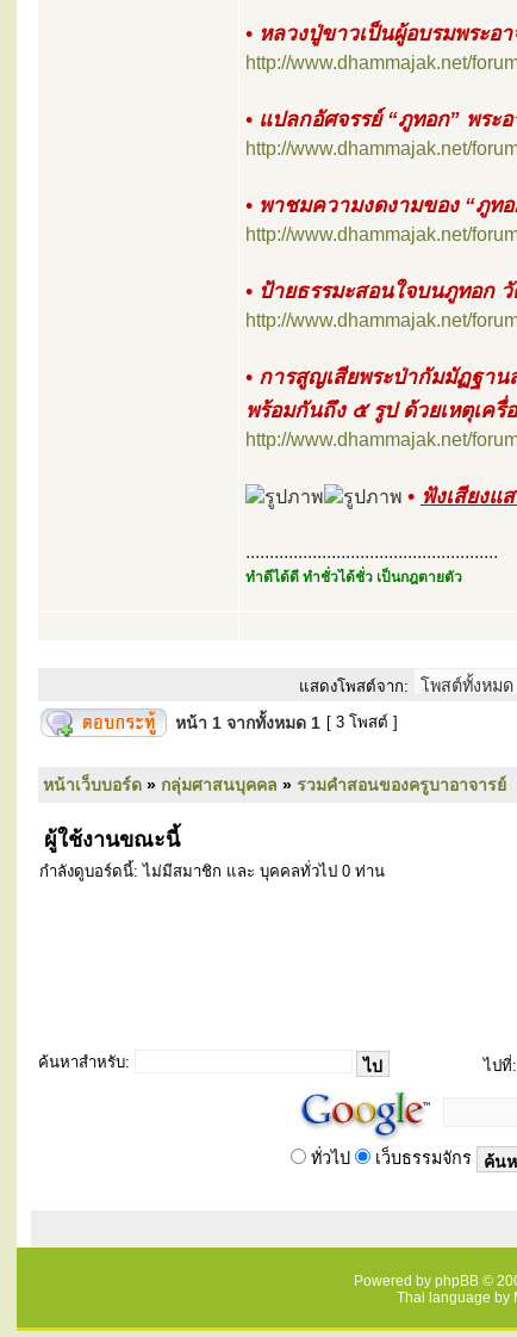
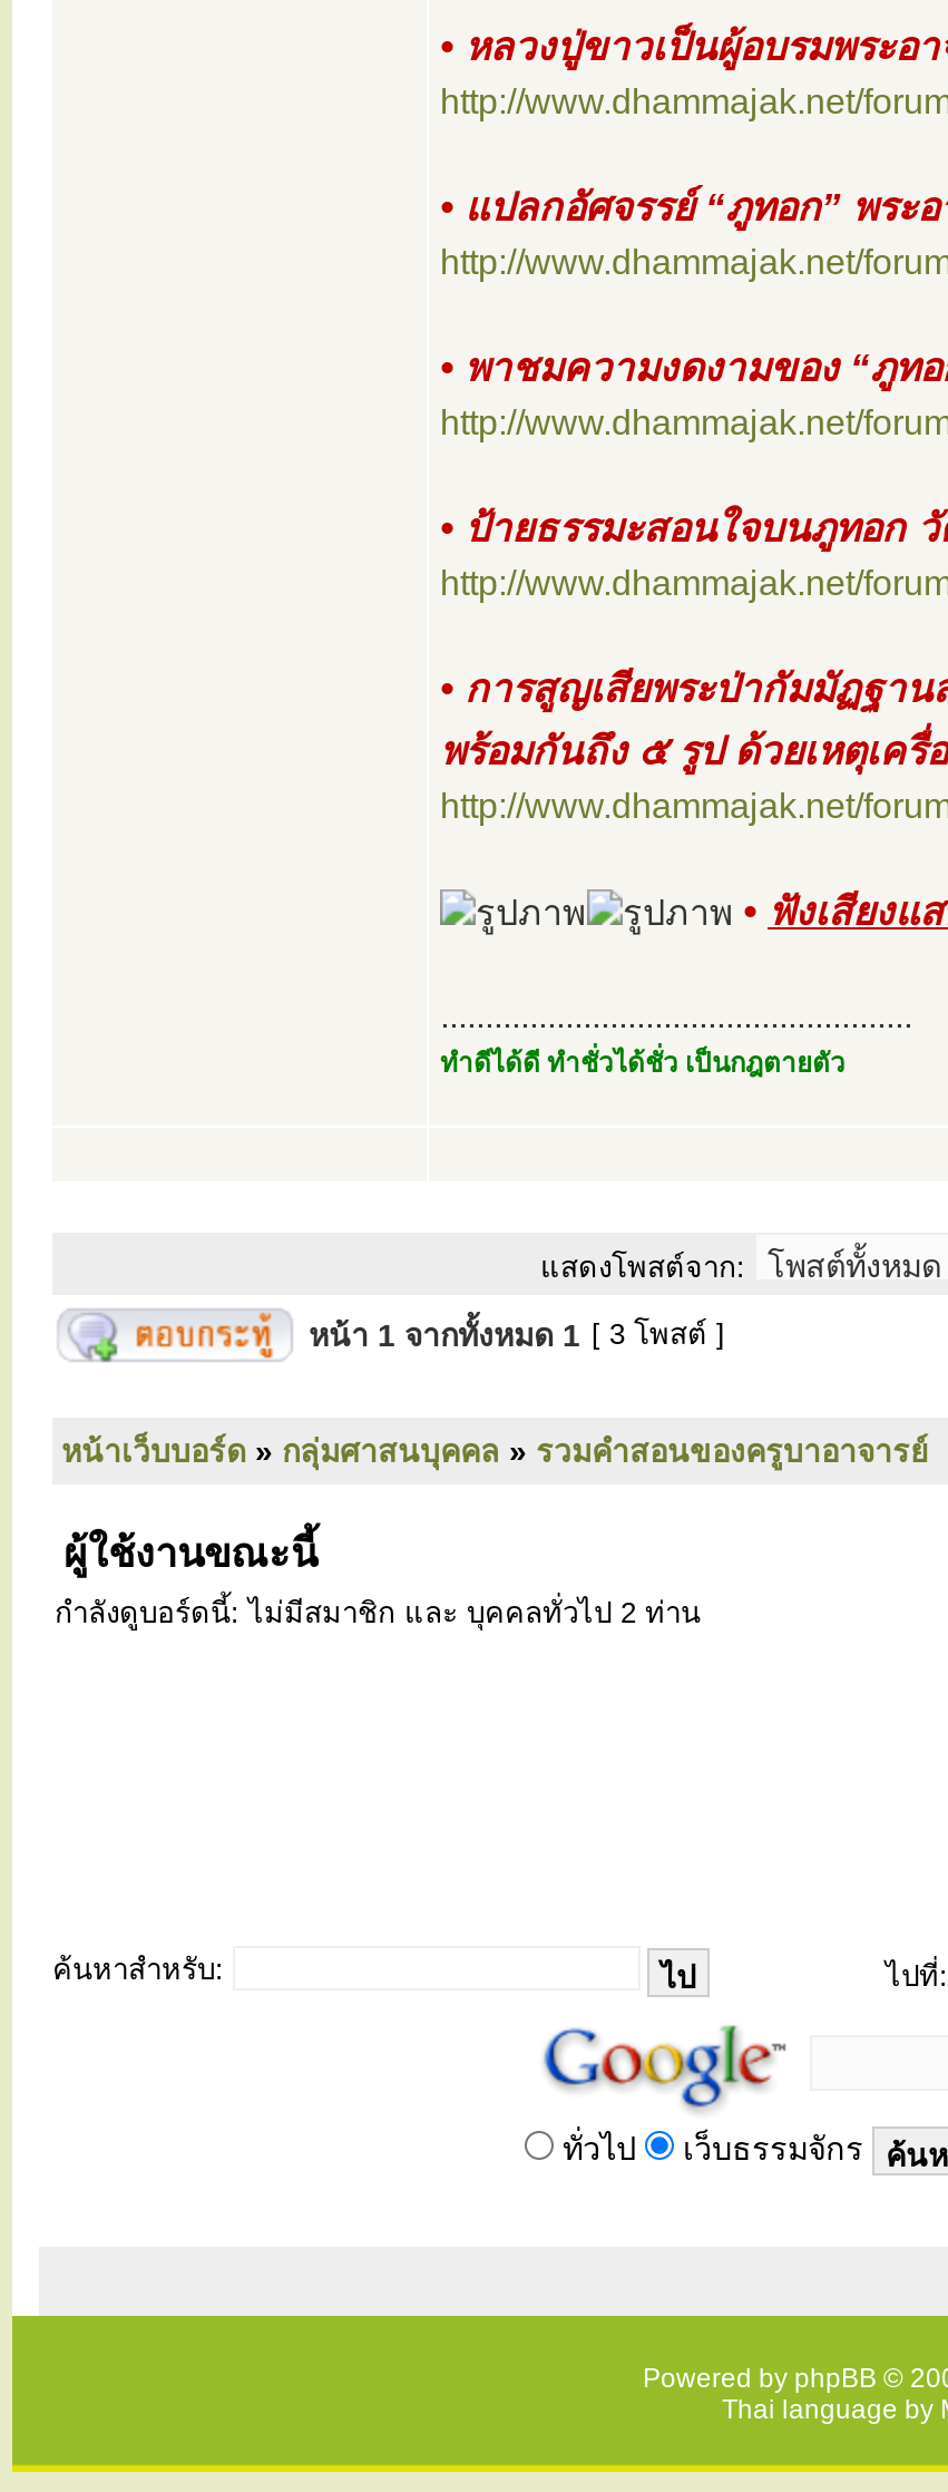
- กำลังดูบอร์ดนี้: ไม่มีสมาชิก และ บุคคลทั่วไป 0 ท่าน
+ กำลังดูบอร์ดนี้: ไม่มีสมาชิก และ บุคคลทั่วไป 2 ท่าน
